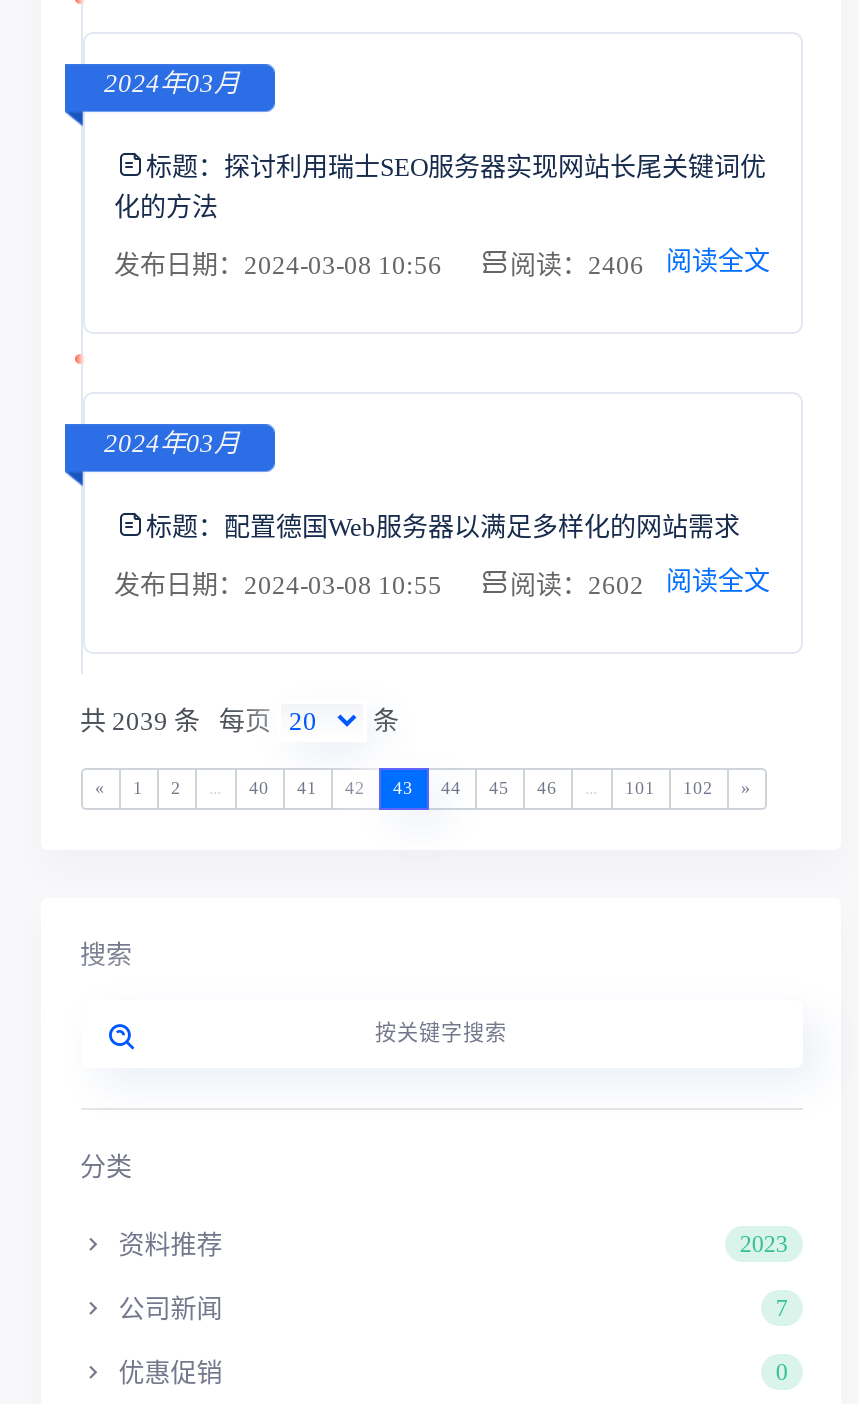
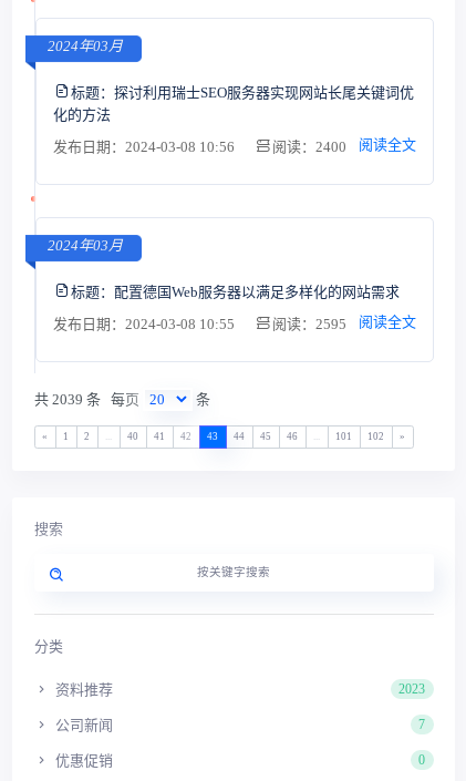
- 阅读：2406 阅读全文
+ 阅读：2400 阅读全文

- 阅读：2602 阅读全文
+ 阅读：2595 阅读全文
